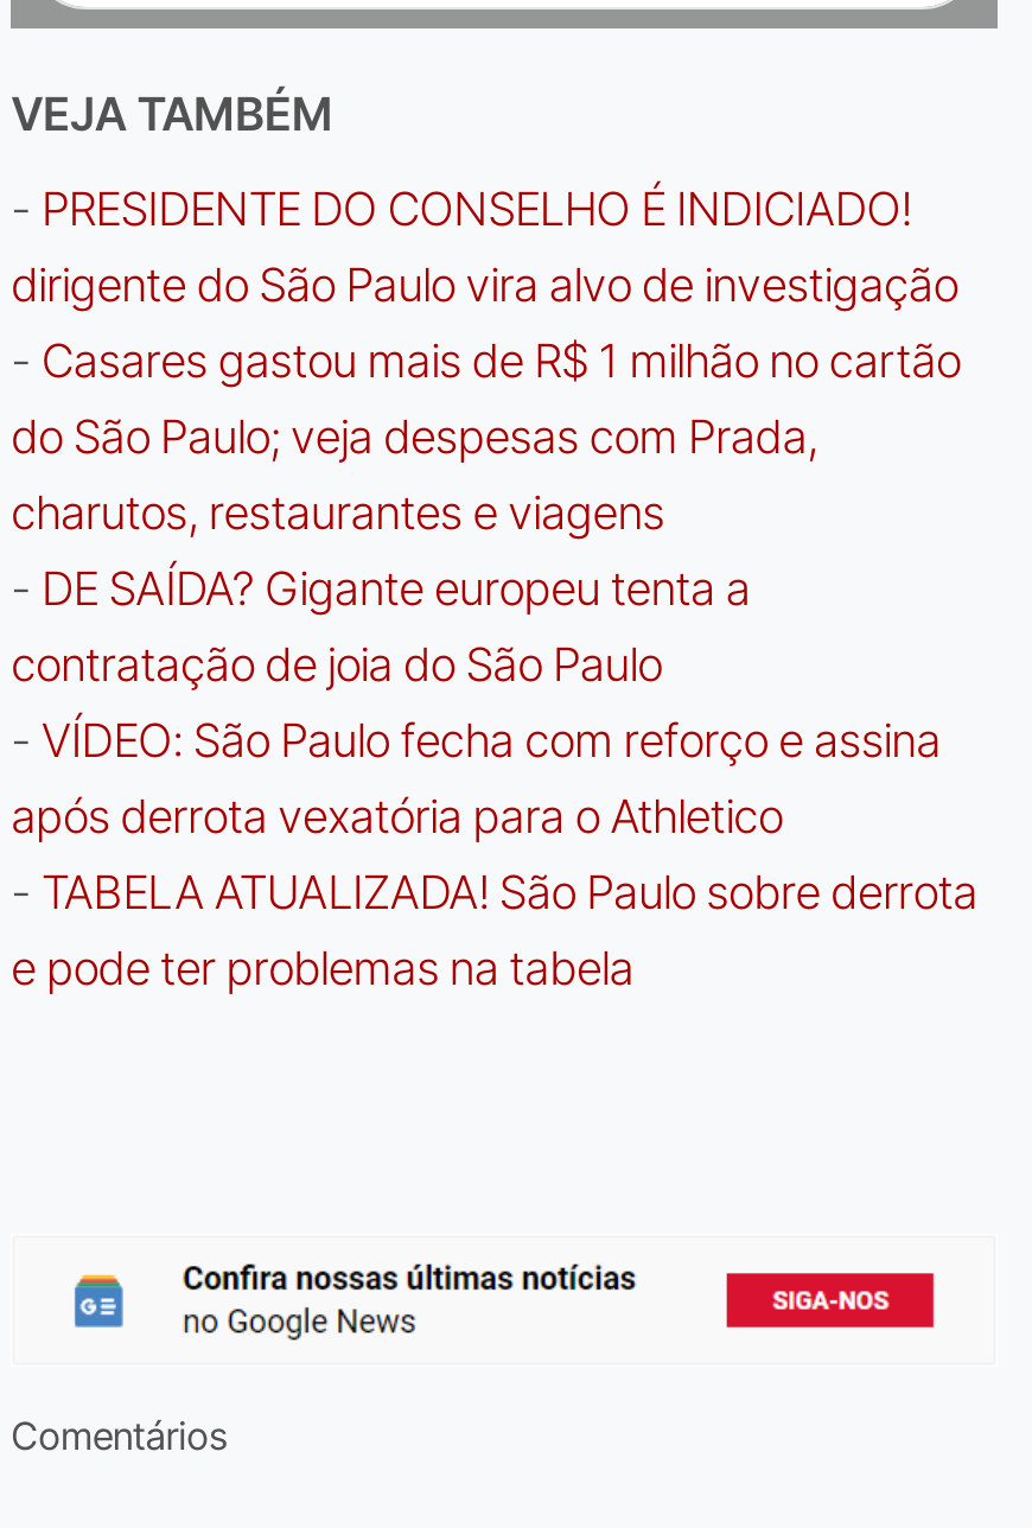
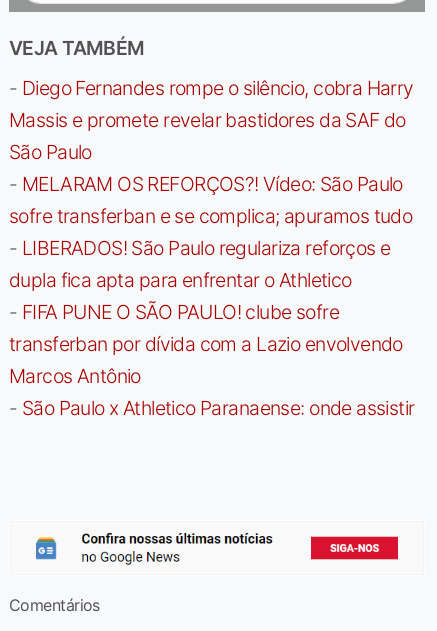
- - PRESIDENTE DO CONSELHO É INDICIADO!
- dirigente do São Paulo vira alvo de investigação
- - Casares gastou mais de R$ 1 milhão no cartão
- do São Paulo; veja despesas com Prada,
- charutos, restaurantes e viagens
- - DE SAÍDA? Gigante europeu tenta a
- contratação de joia do São Paulo
- - VÍDEO: São Paulo fecha com reforço e assina
- após derrota vexatória para o Athletico
- - TABELA ATUALIZADA! São Paulo sobre derrota
- e pode ter problemas na tabela
+ - Diego Fernandes rompe o silêncio, cobra Harry
+ Massis e promete revelar bastidores da SAF do
+ São Paulo
+ - MELARAM OS REFORÇOS?! Vídeo: São Paulo
+ sofre transferban e se complica; apuramos tudo
+ - LIBERADOS! São Paulo regulariza reforços e
+ dupla fica apta para enfrentar o Athletico
+ - FIFA PUNE O SÃO PAULO! clube sofre
+ transferban por dívida com a Lazio envolvendo
+ Marcos Antônio
+ - São Paulo x Athletico Paranaense: onde assistir
